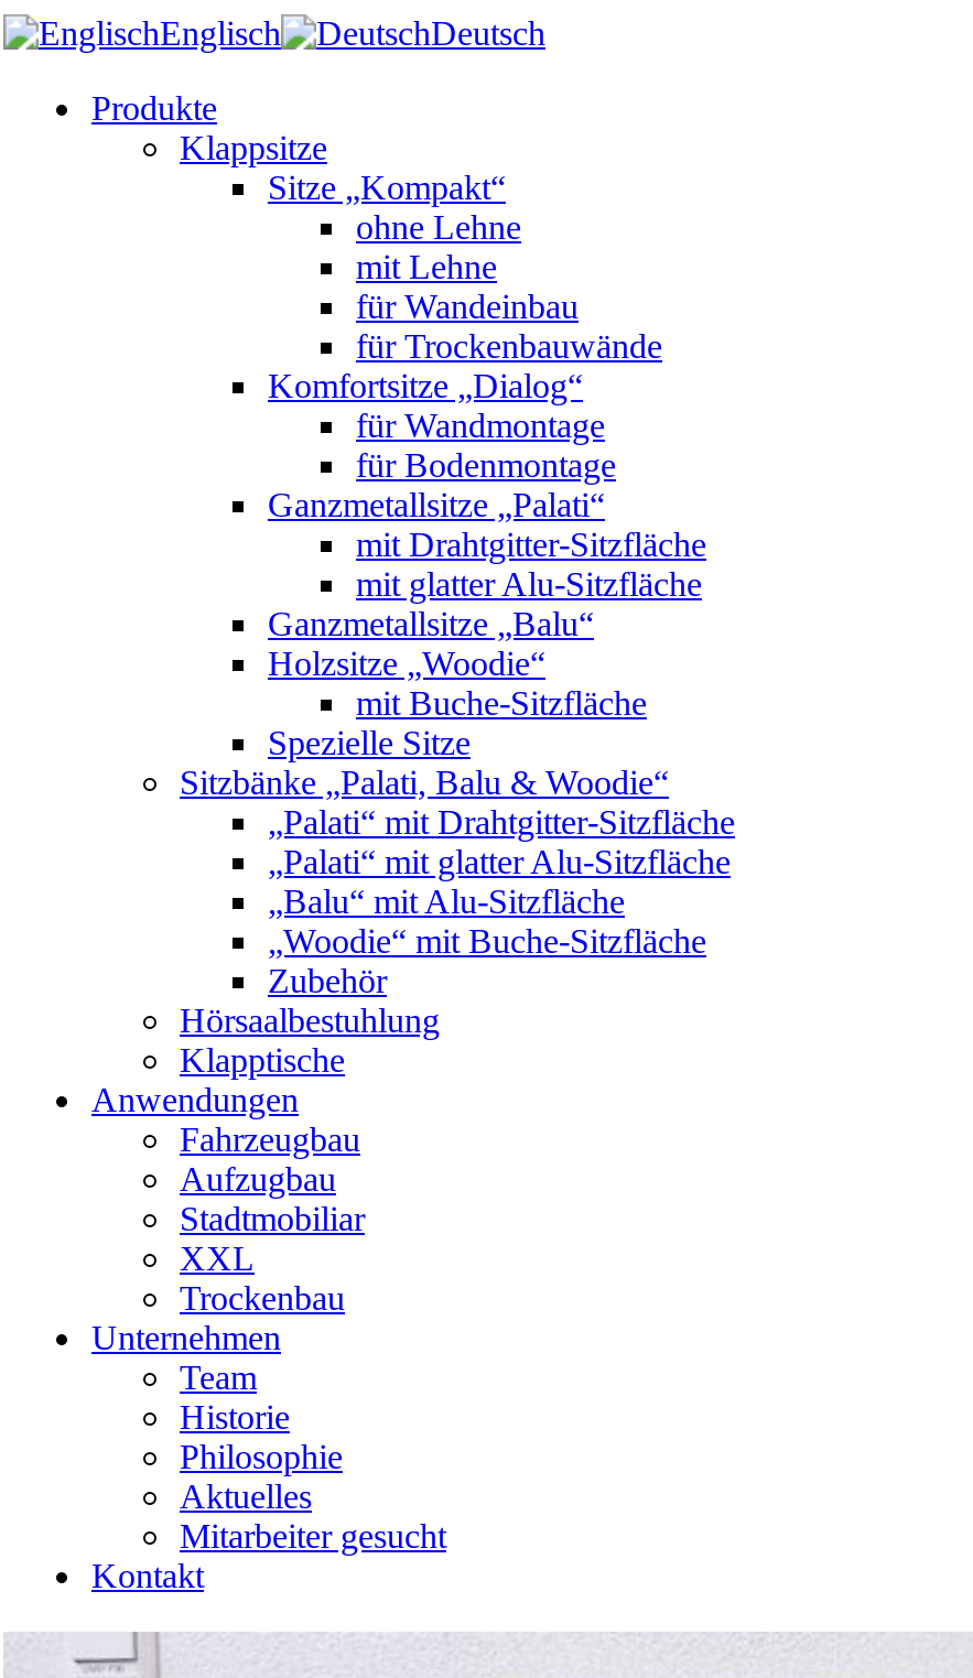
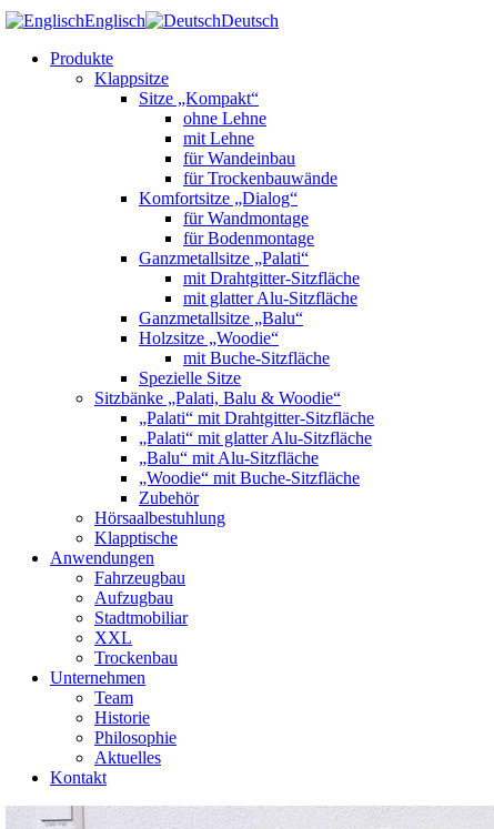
- Mitarbeiter gesucht
